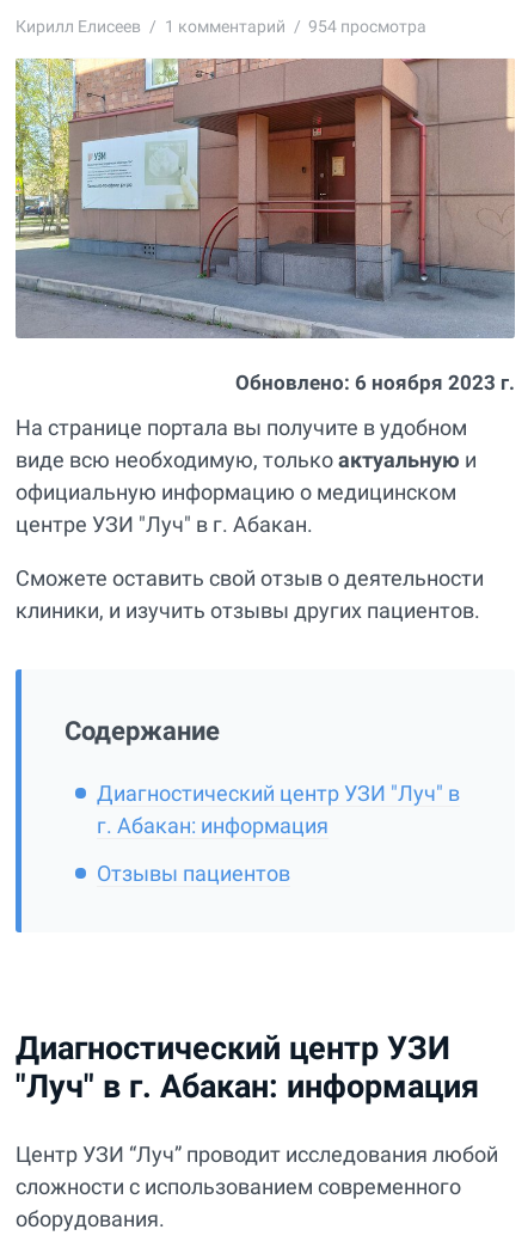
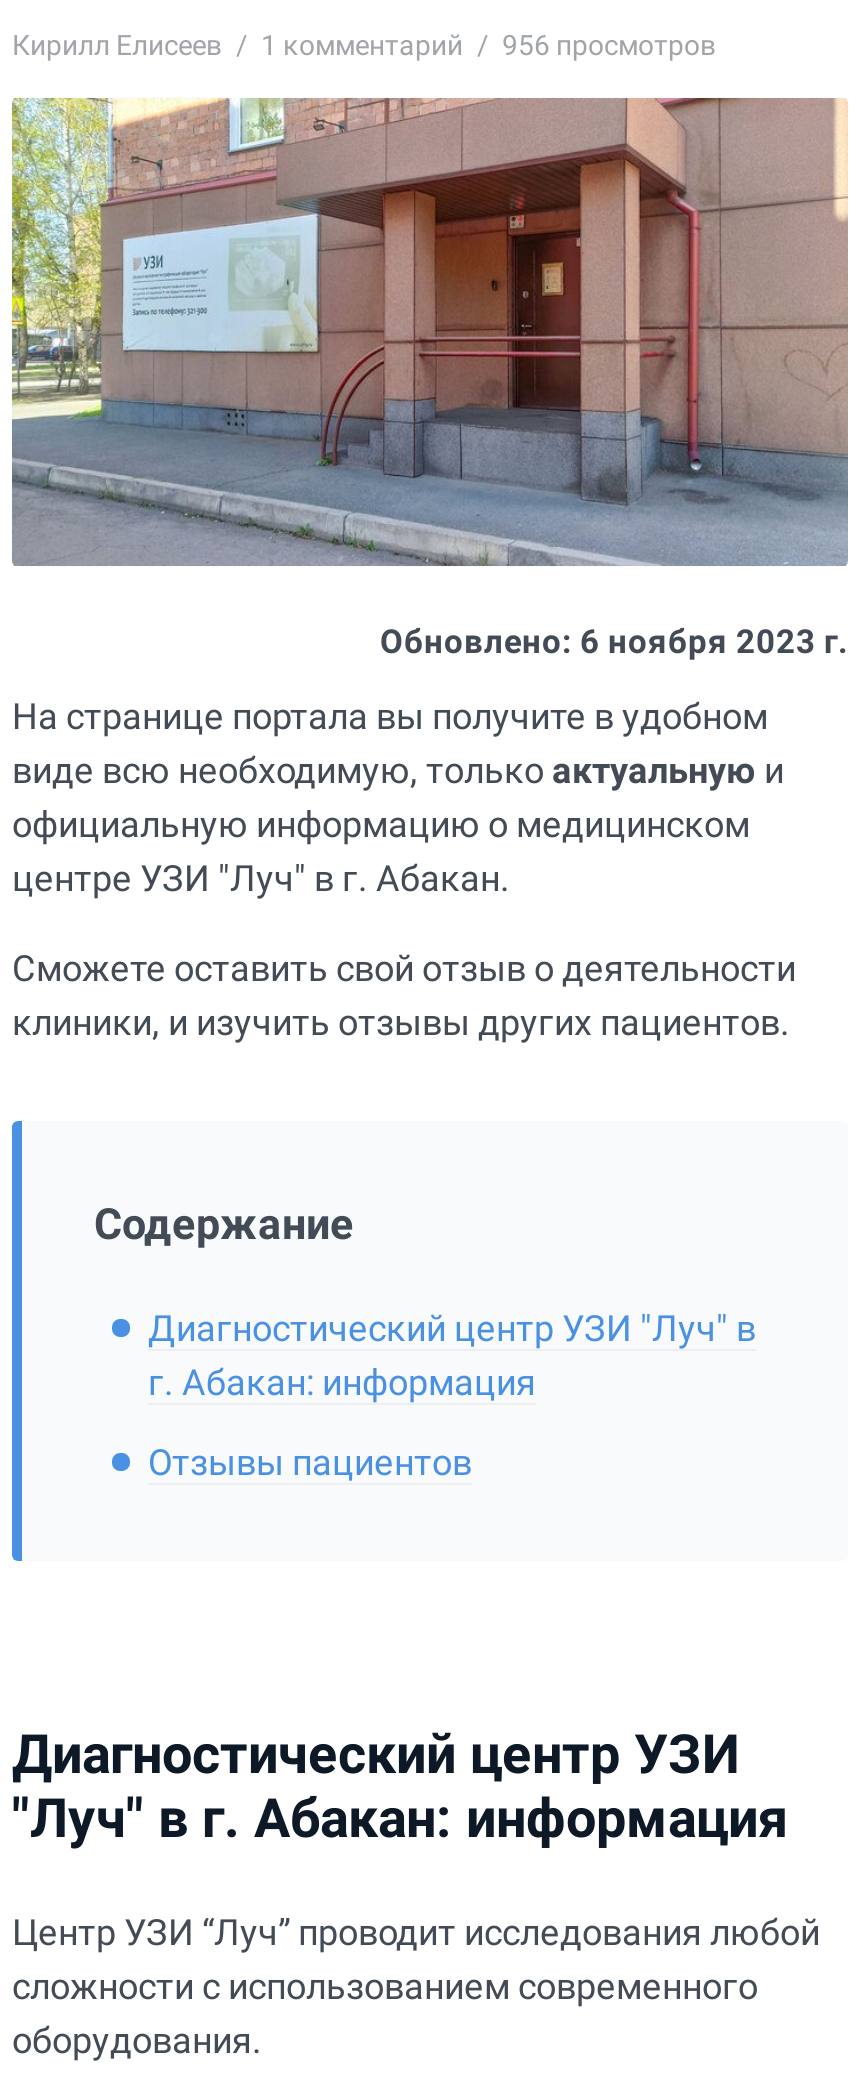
- Кирилл Елисеев 1 комментарий 954 просмотра
+ Кирилл Елисеев 1 комментарий 956 просмотров
